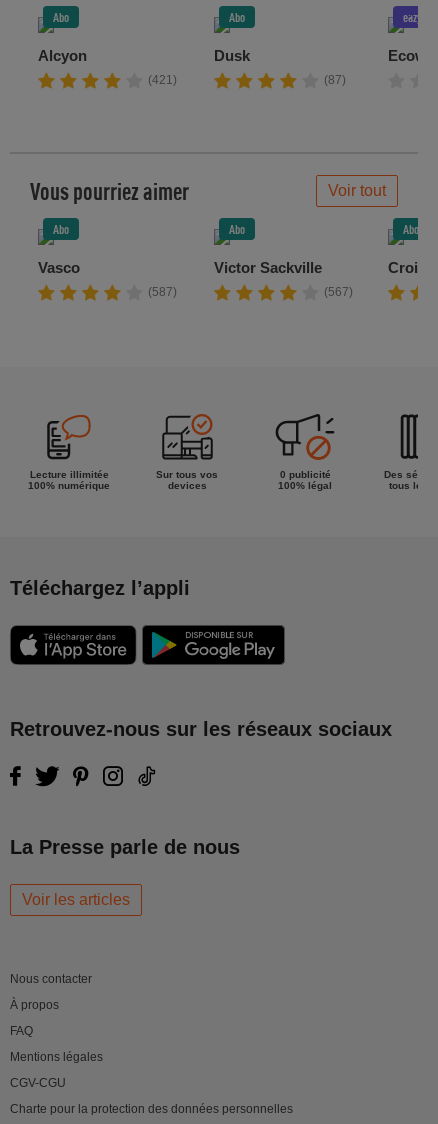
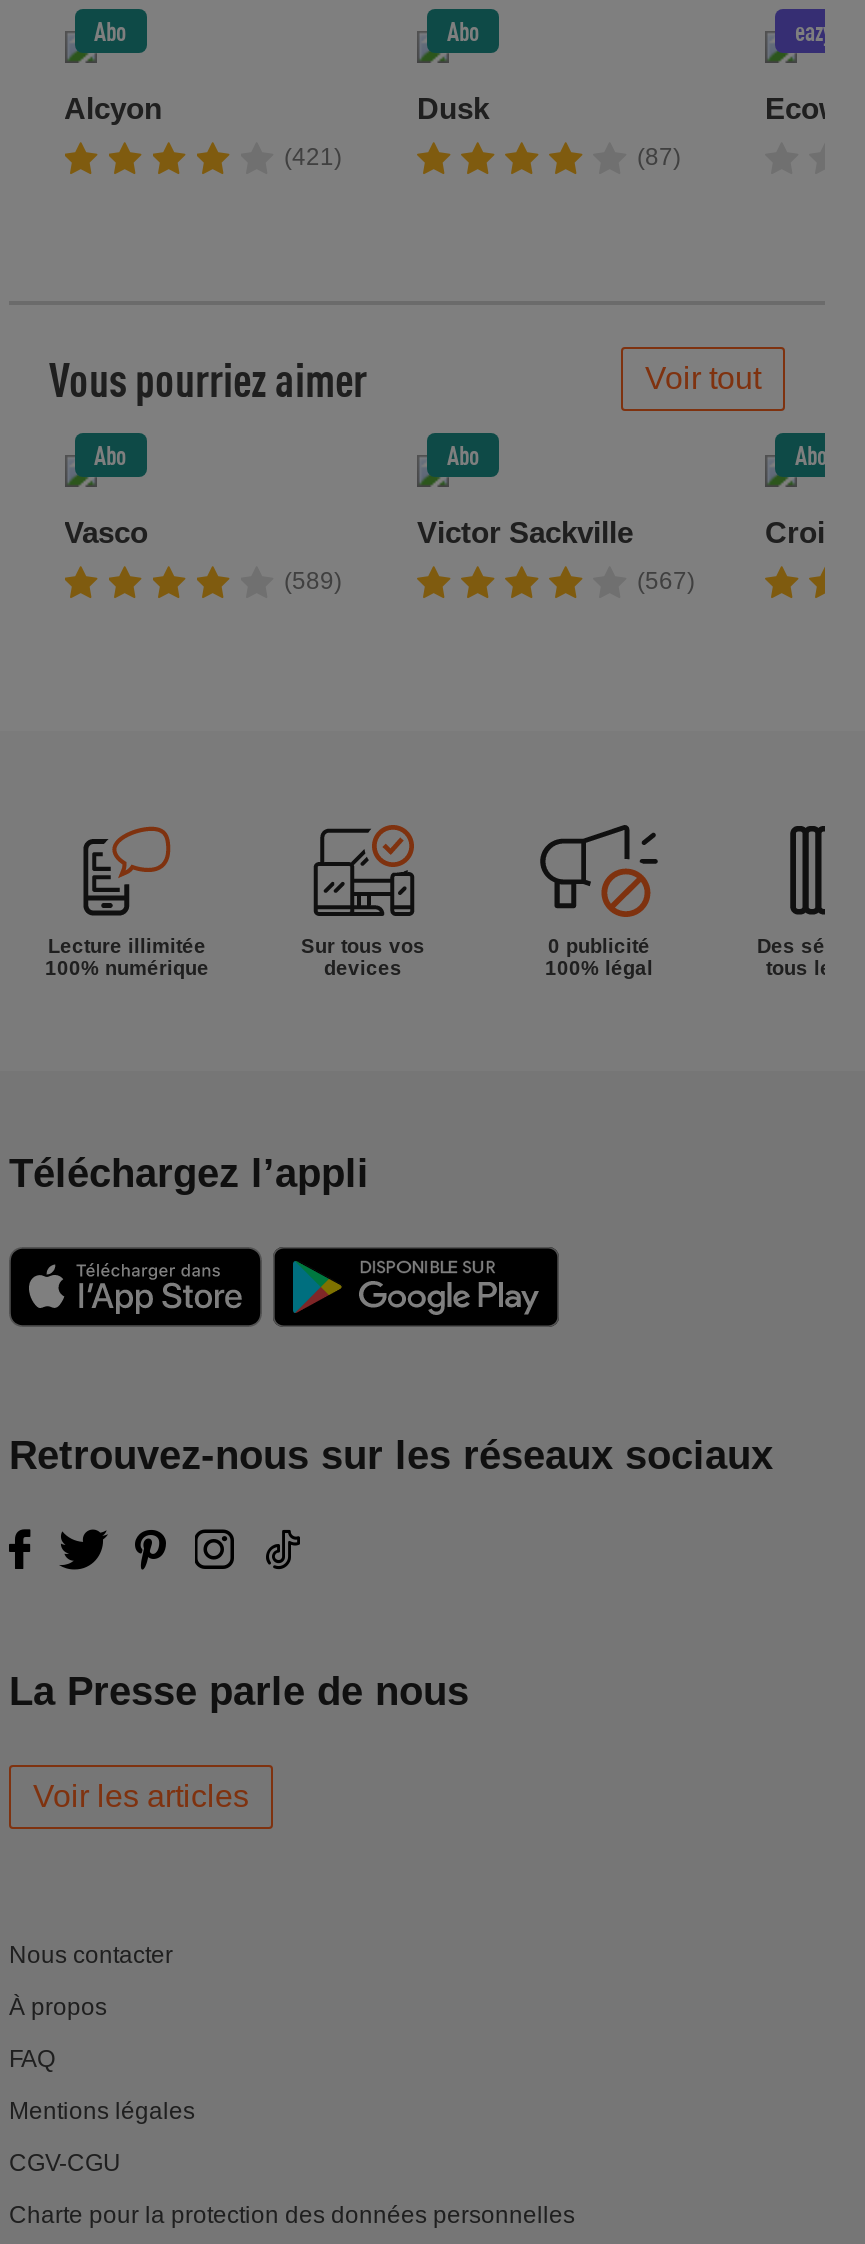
- (587)
+ (589)
